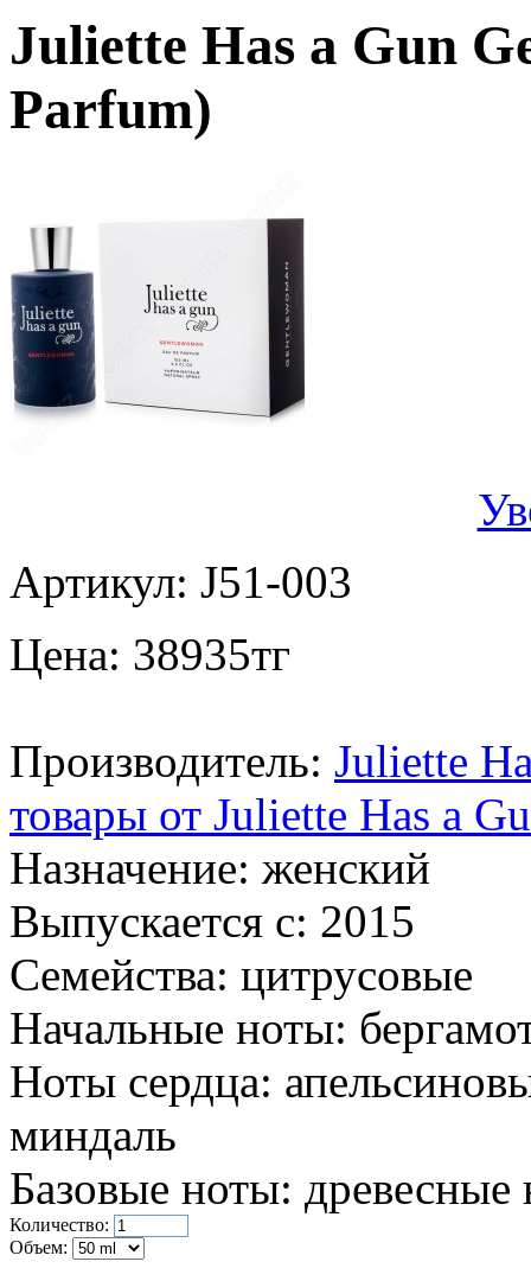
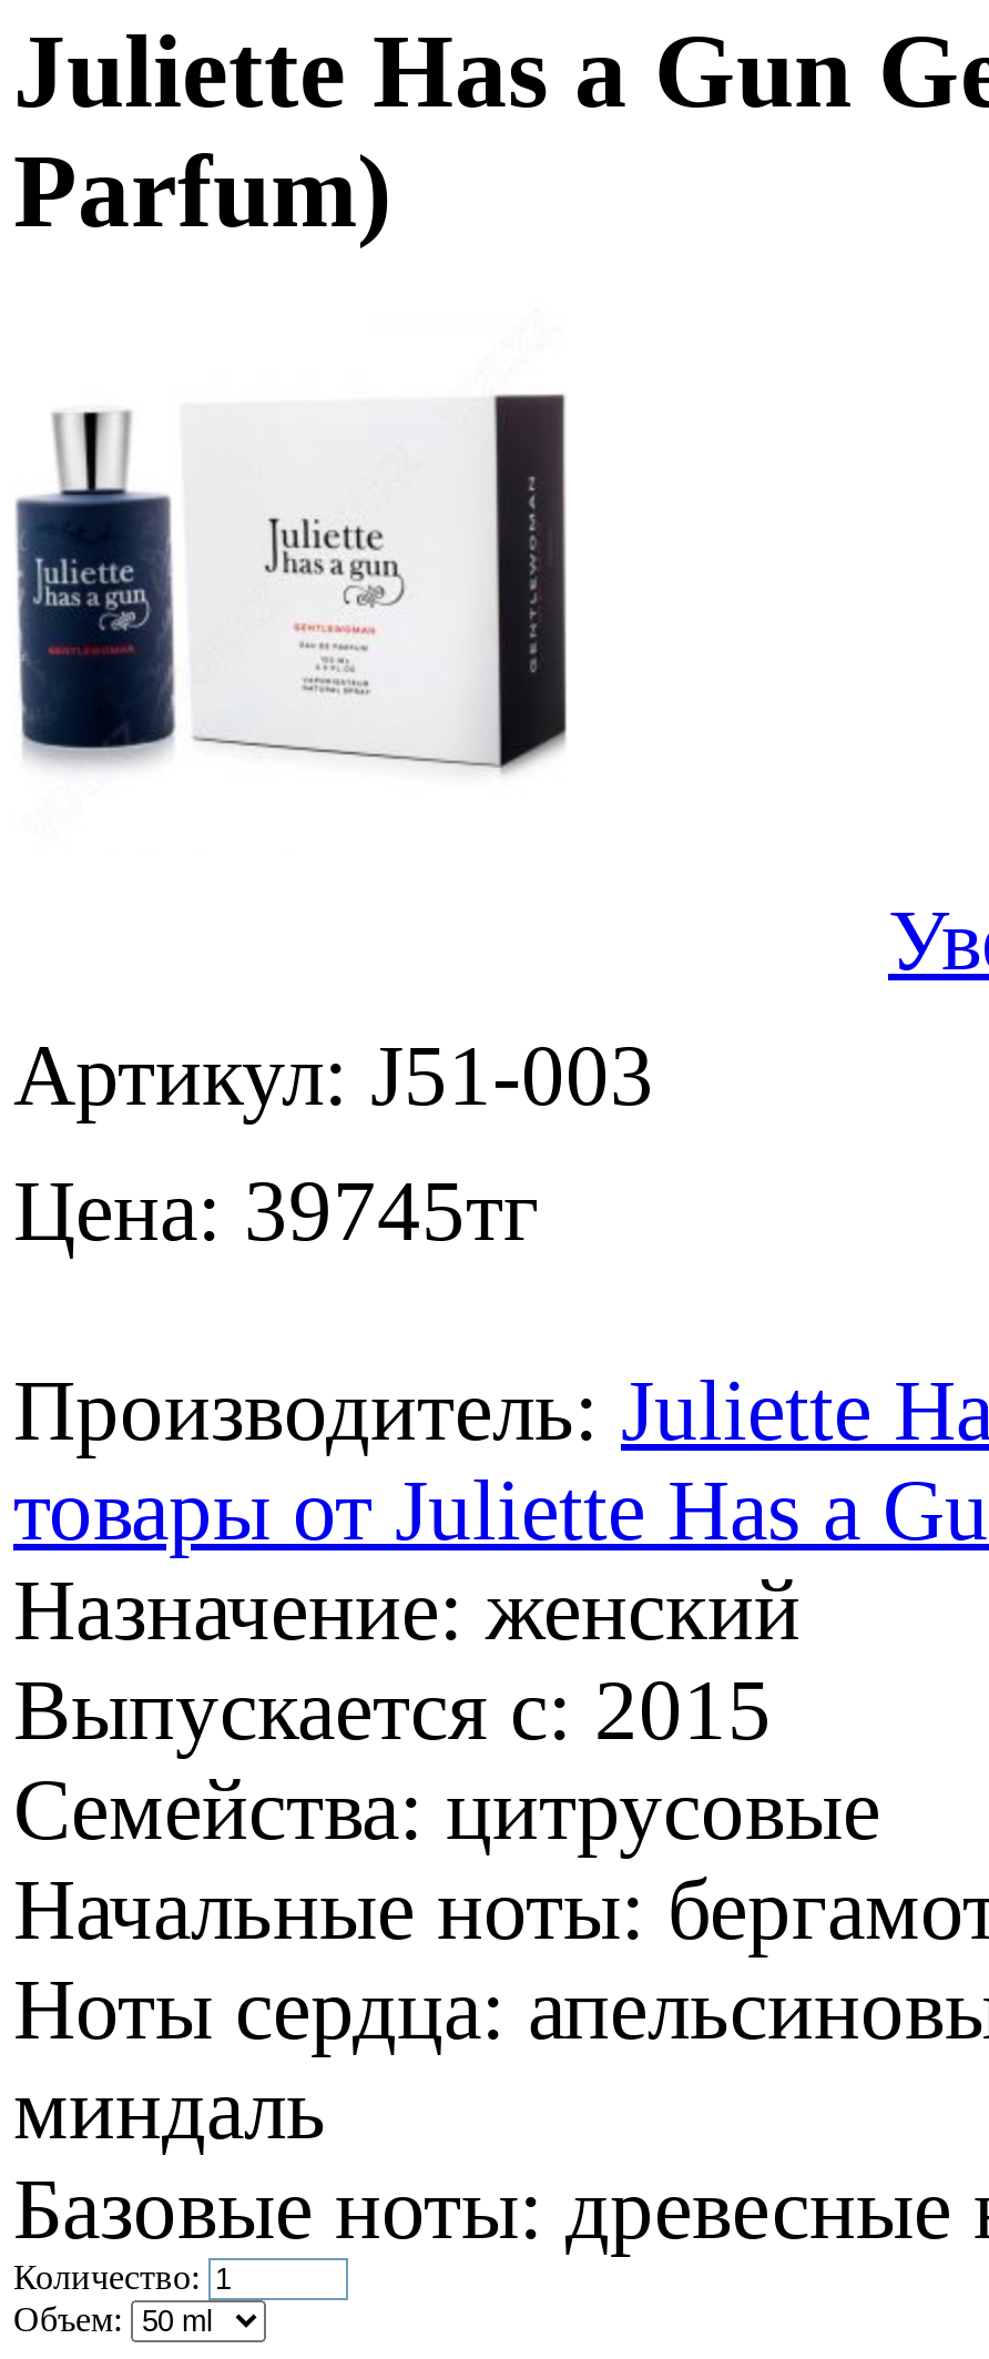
- Цена: 38935тг
+ Цена: 39745тг
